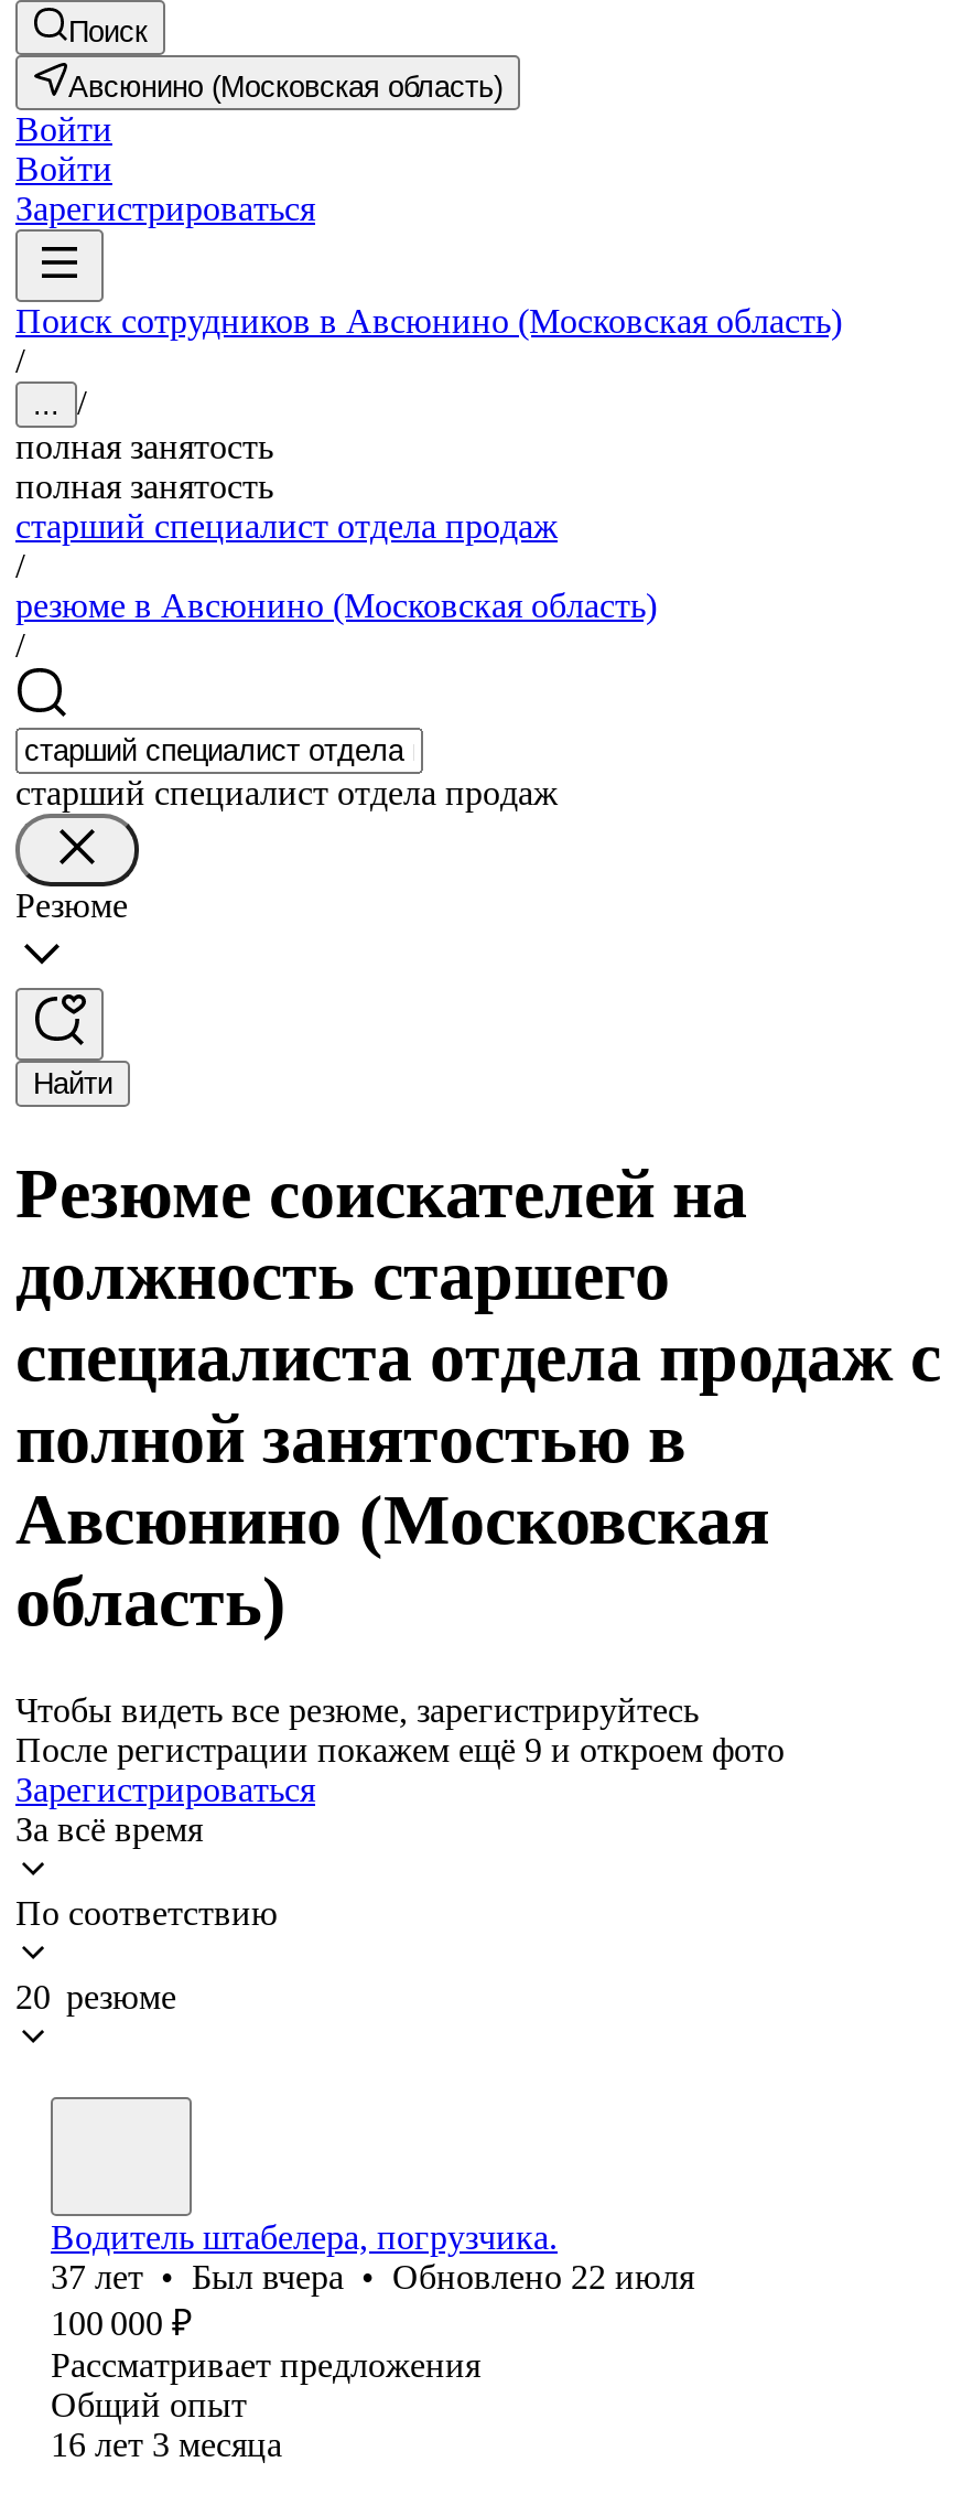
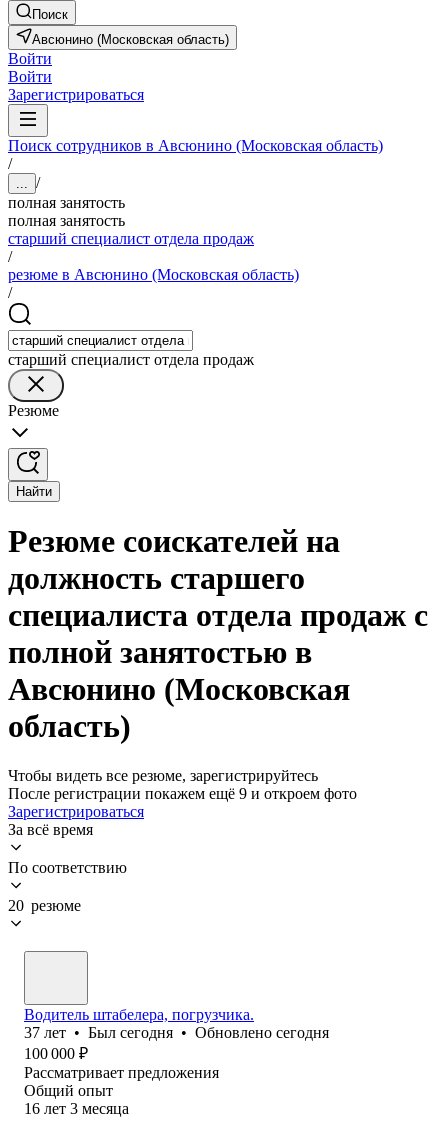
- 37 лет • Был вчера • Обновлено 22 июля
+ 37 лет • Был сегодня • Обновлено сегодня
